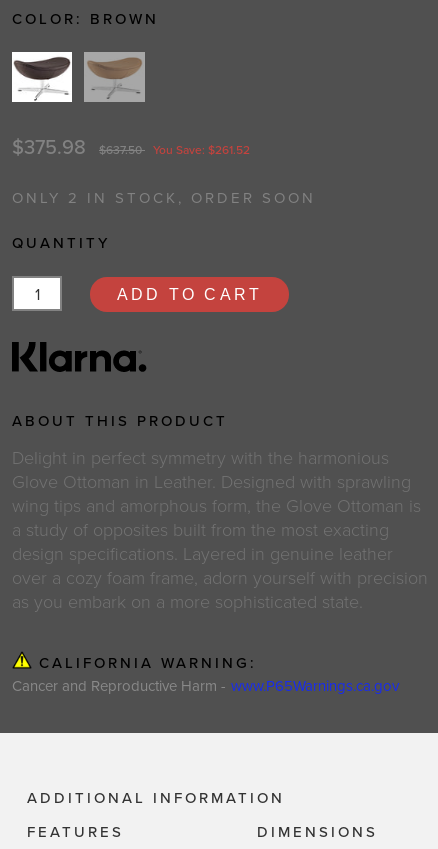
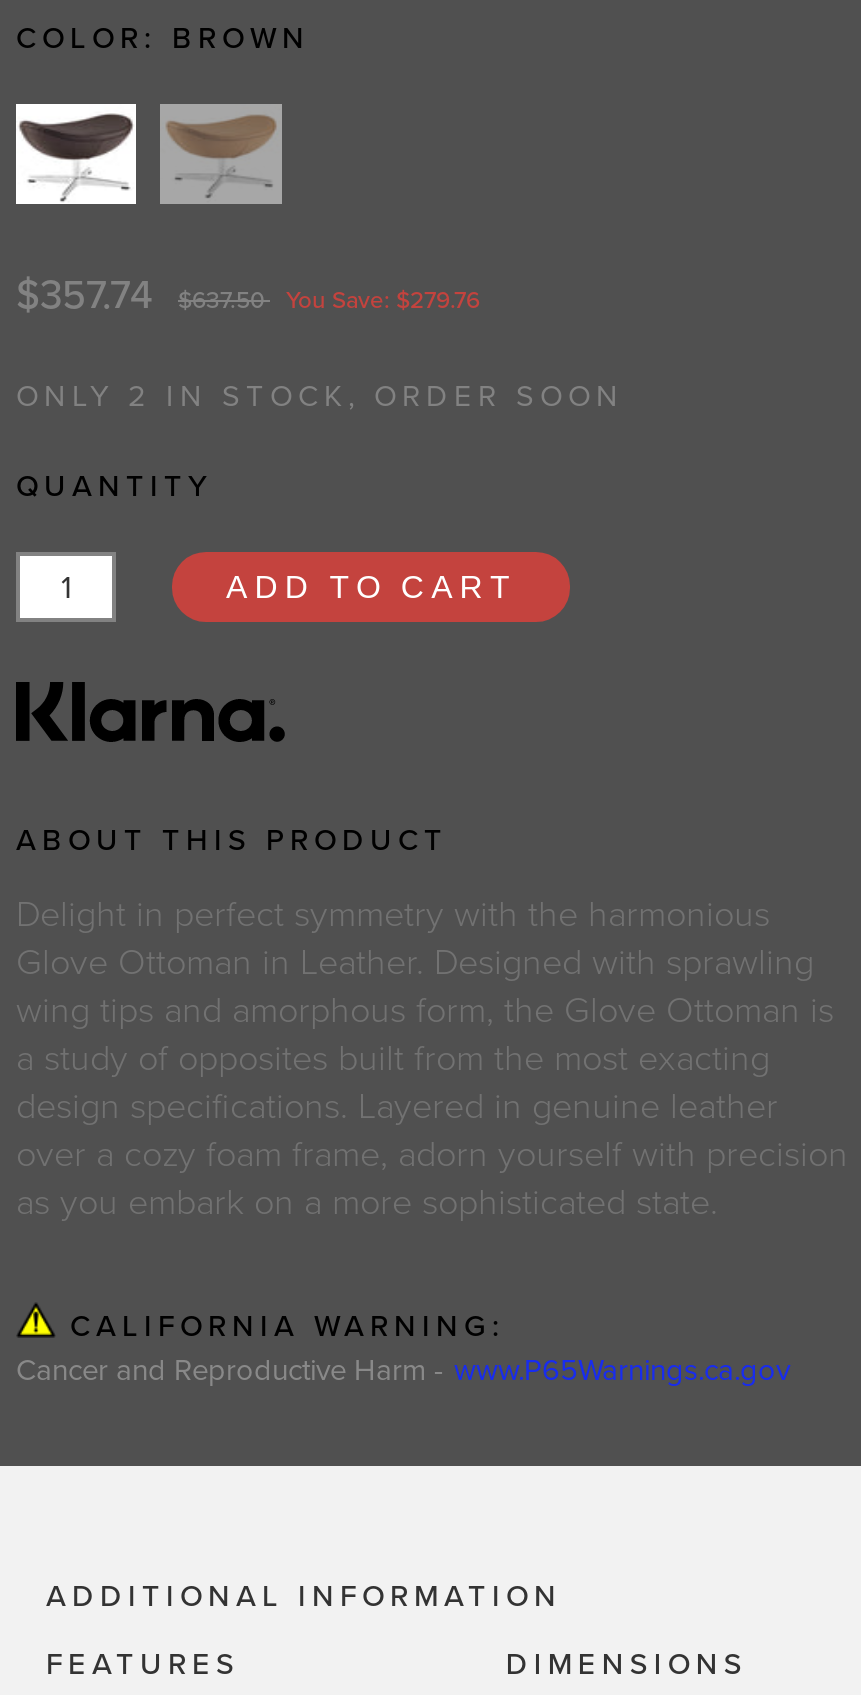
- $375.98 $637.50 You Save: $261.52
+ $357.74 $637.50 You Save: $279.76
